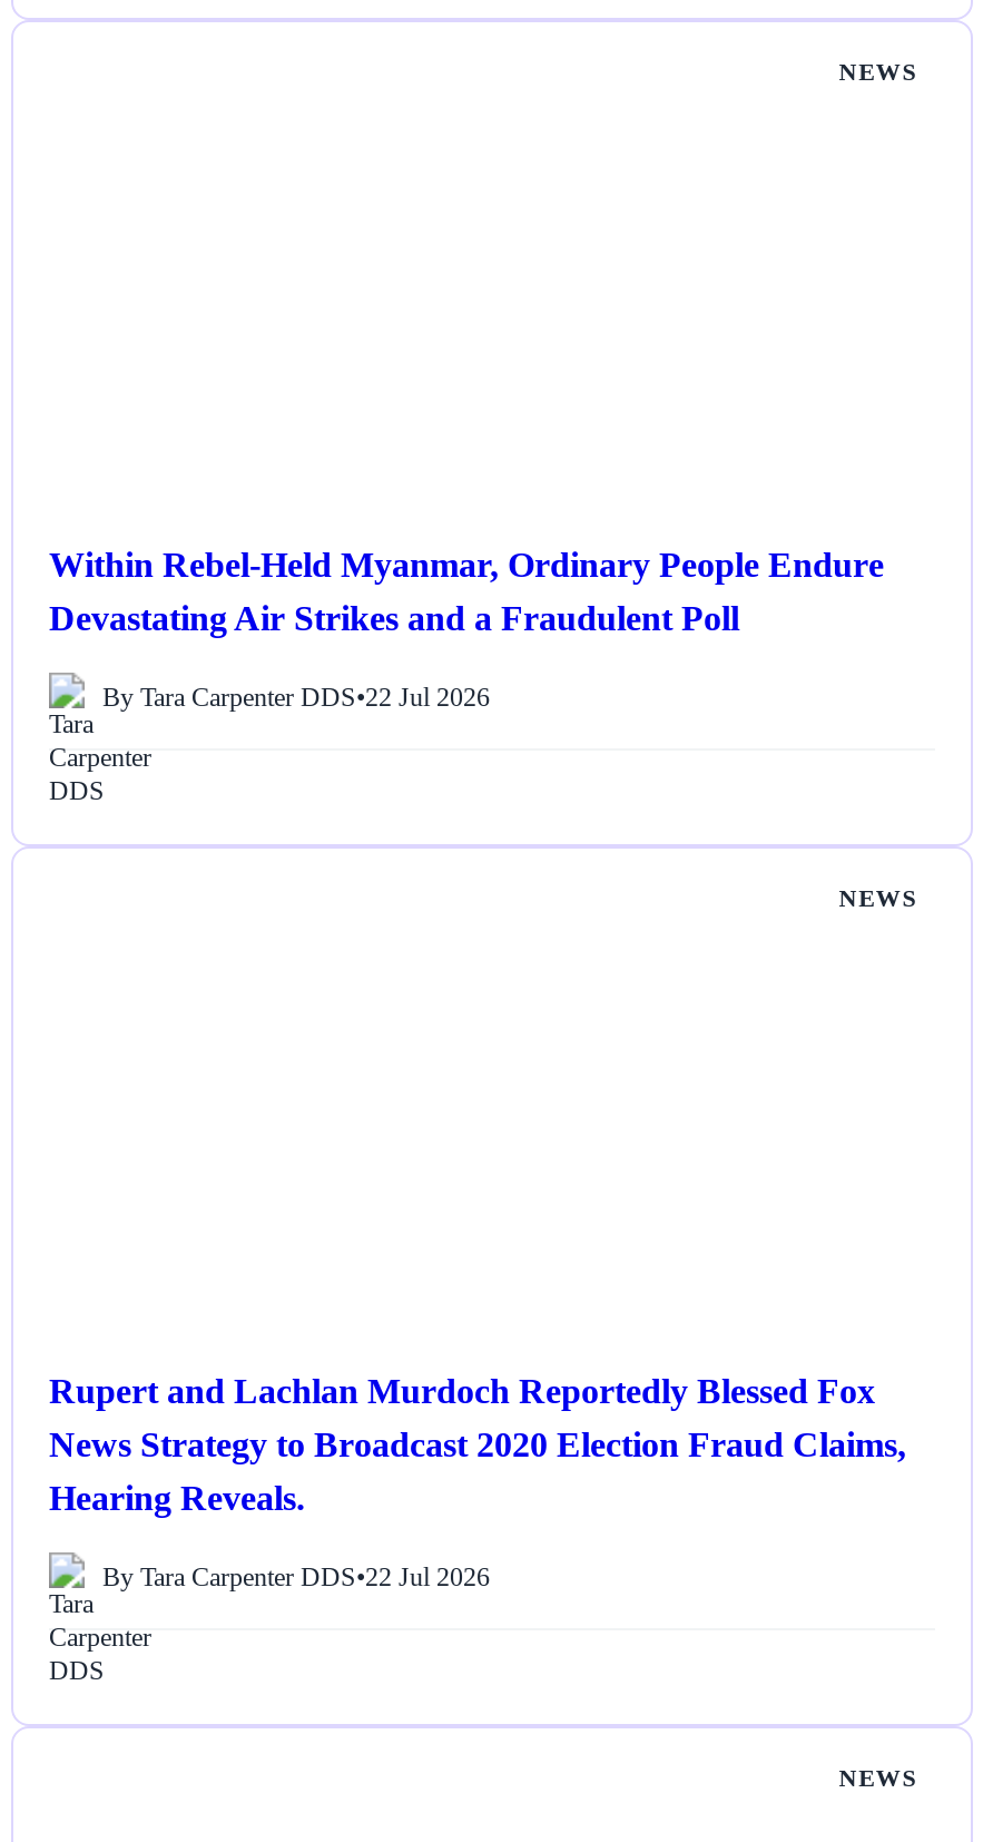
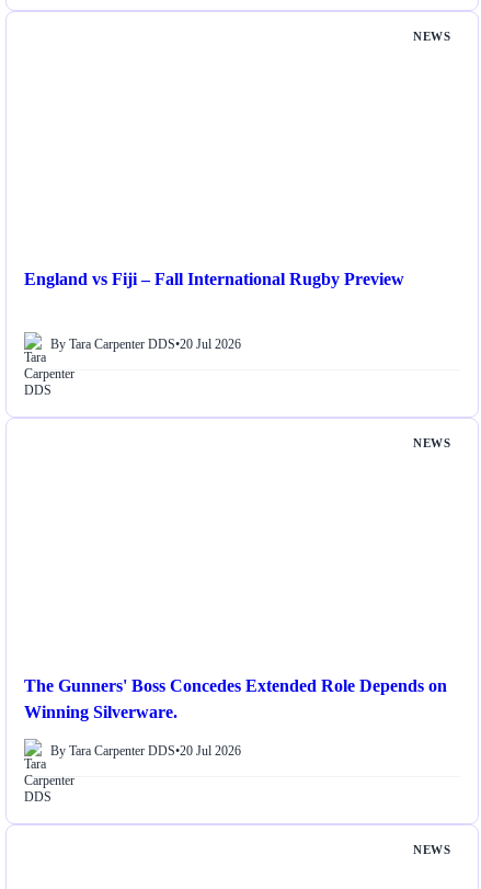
- Within Rebel-Held Myanmar, Ordinary People Endure
- Devastating Air Strikes and a Fraudulent Poll
+ England vs Fiji – Fall International Rugby Preview

- By Tara Carpenter DDS•22 Jul 2026
+ By Tara Carpenter DDS•20 Jul 2026

- Rupert and Lachlan Murdoch Reportedly Blessed Fox
- News Strategy to Broadcast 2020 Election Fraud Claims,
- Hearing Reveals.
+ The Gunners' Boss Concedes Extended Role Depends on
+ Winning Silverware.

- By Tara Carpenter DDS•22 Jul 2026
+ By Tara Carpenter DDS•20 Jul 2026
